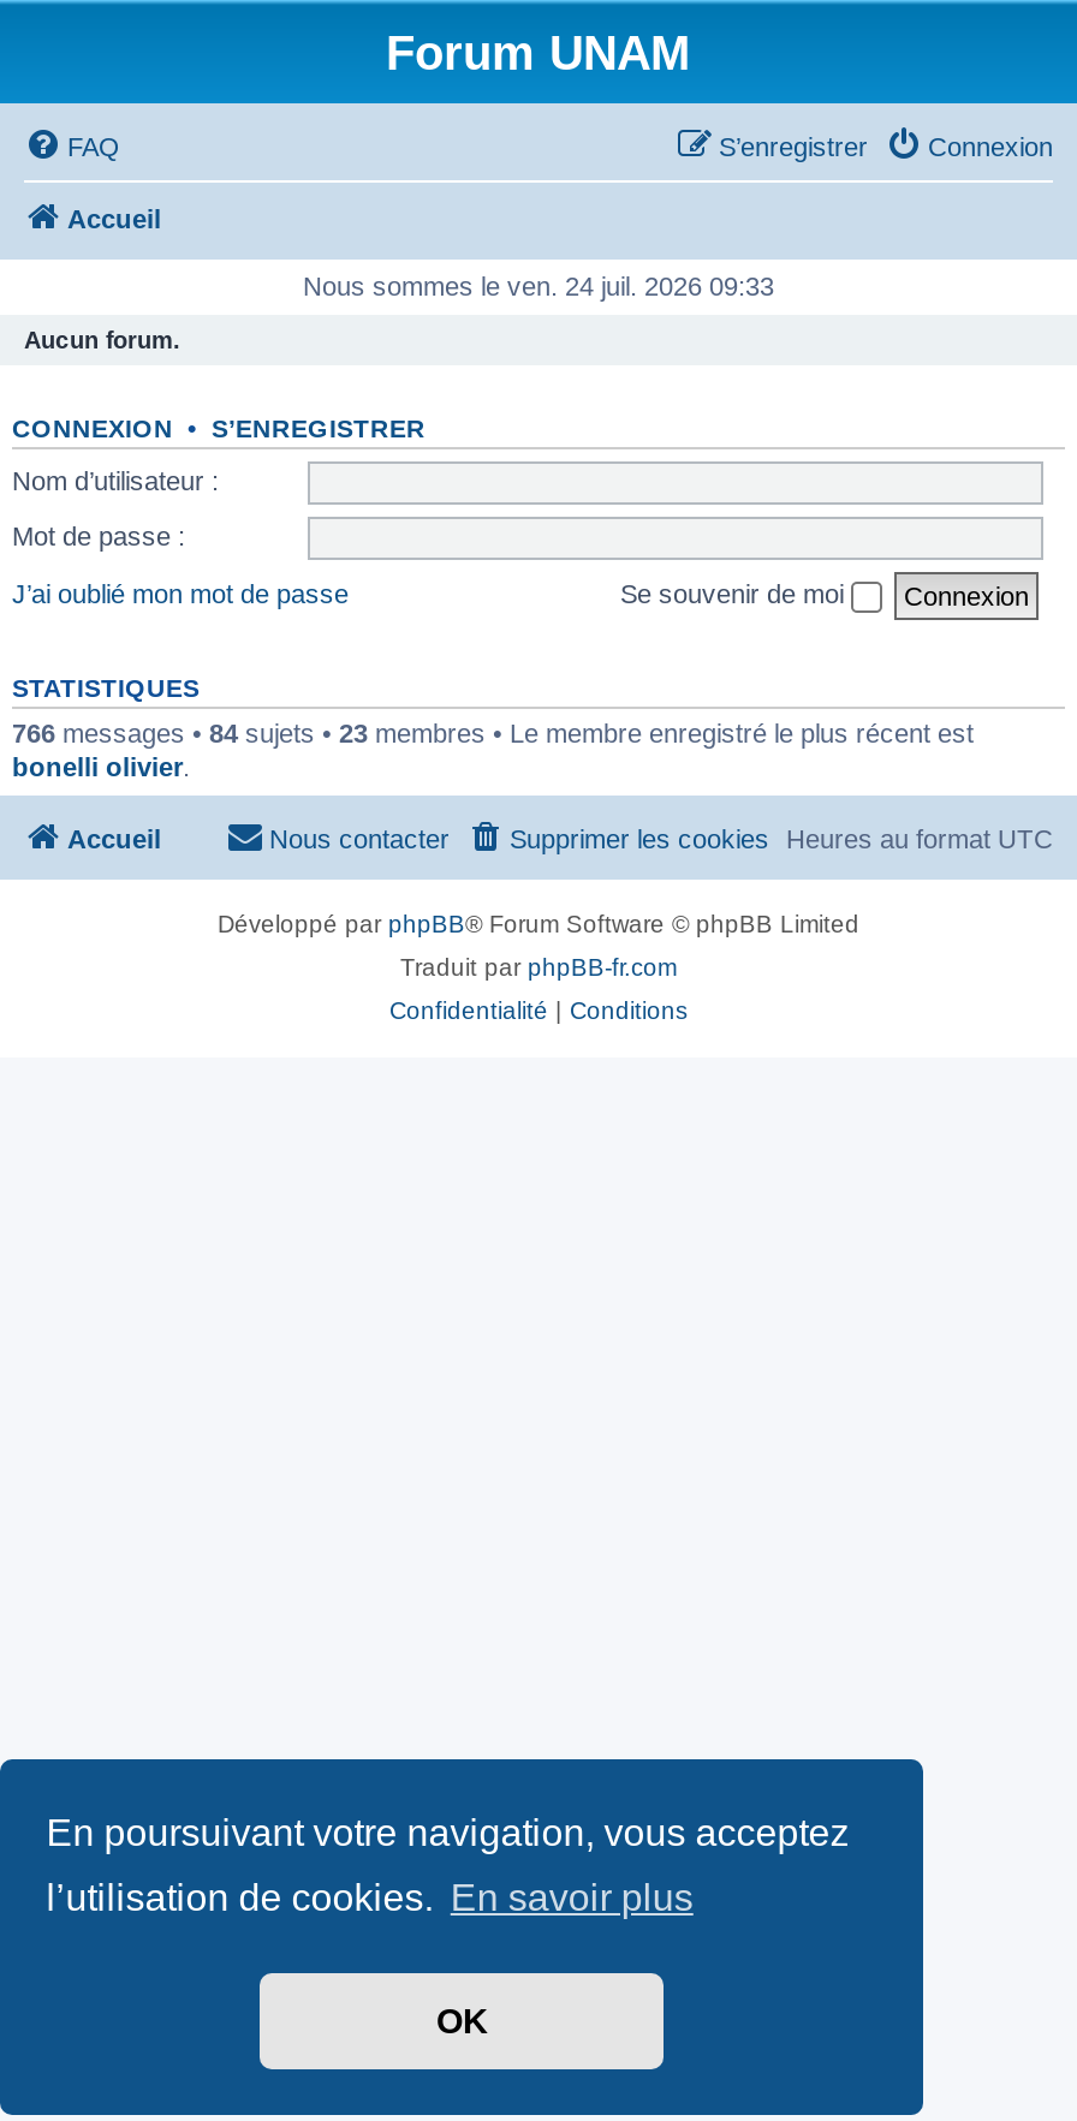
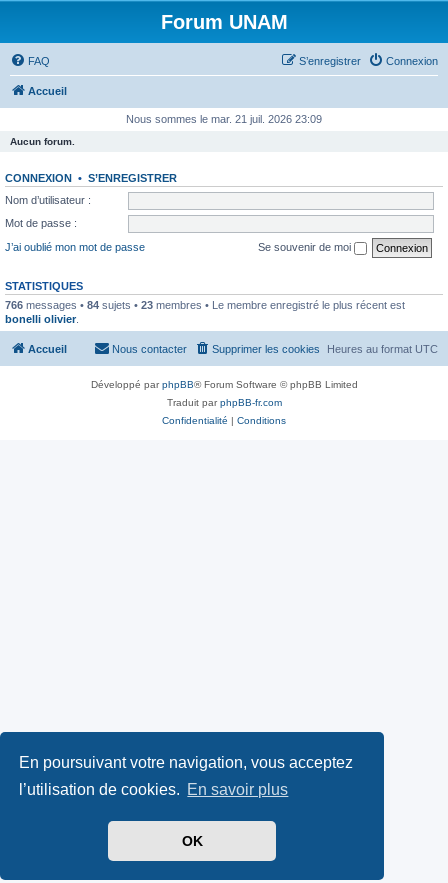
- Nous sommes le ven. 24 juil. 2026 09:33
+ Nous sommes le mar. 21 juil. 2026 23:09
